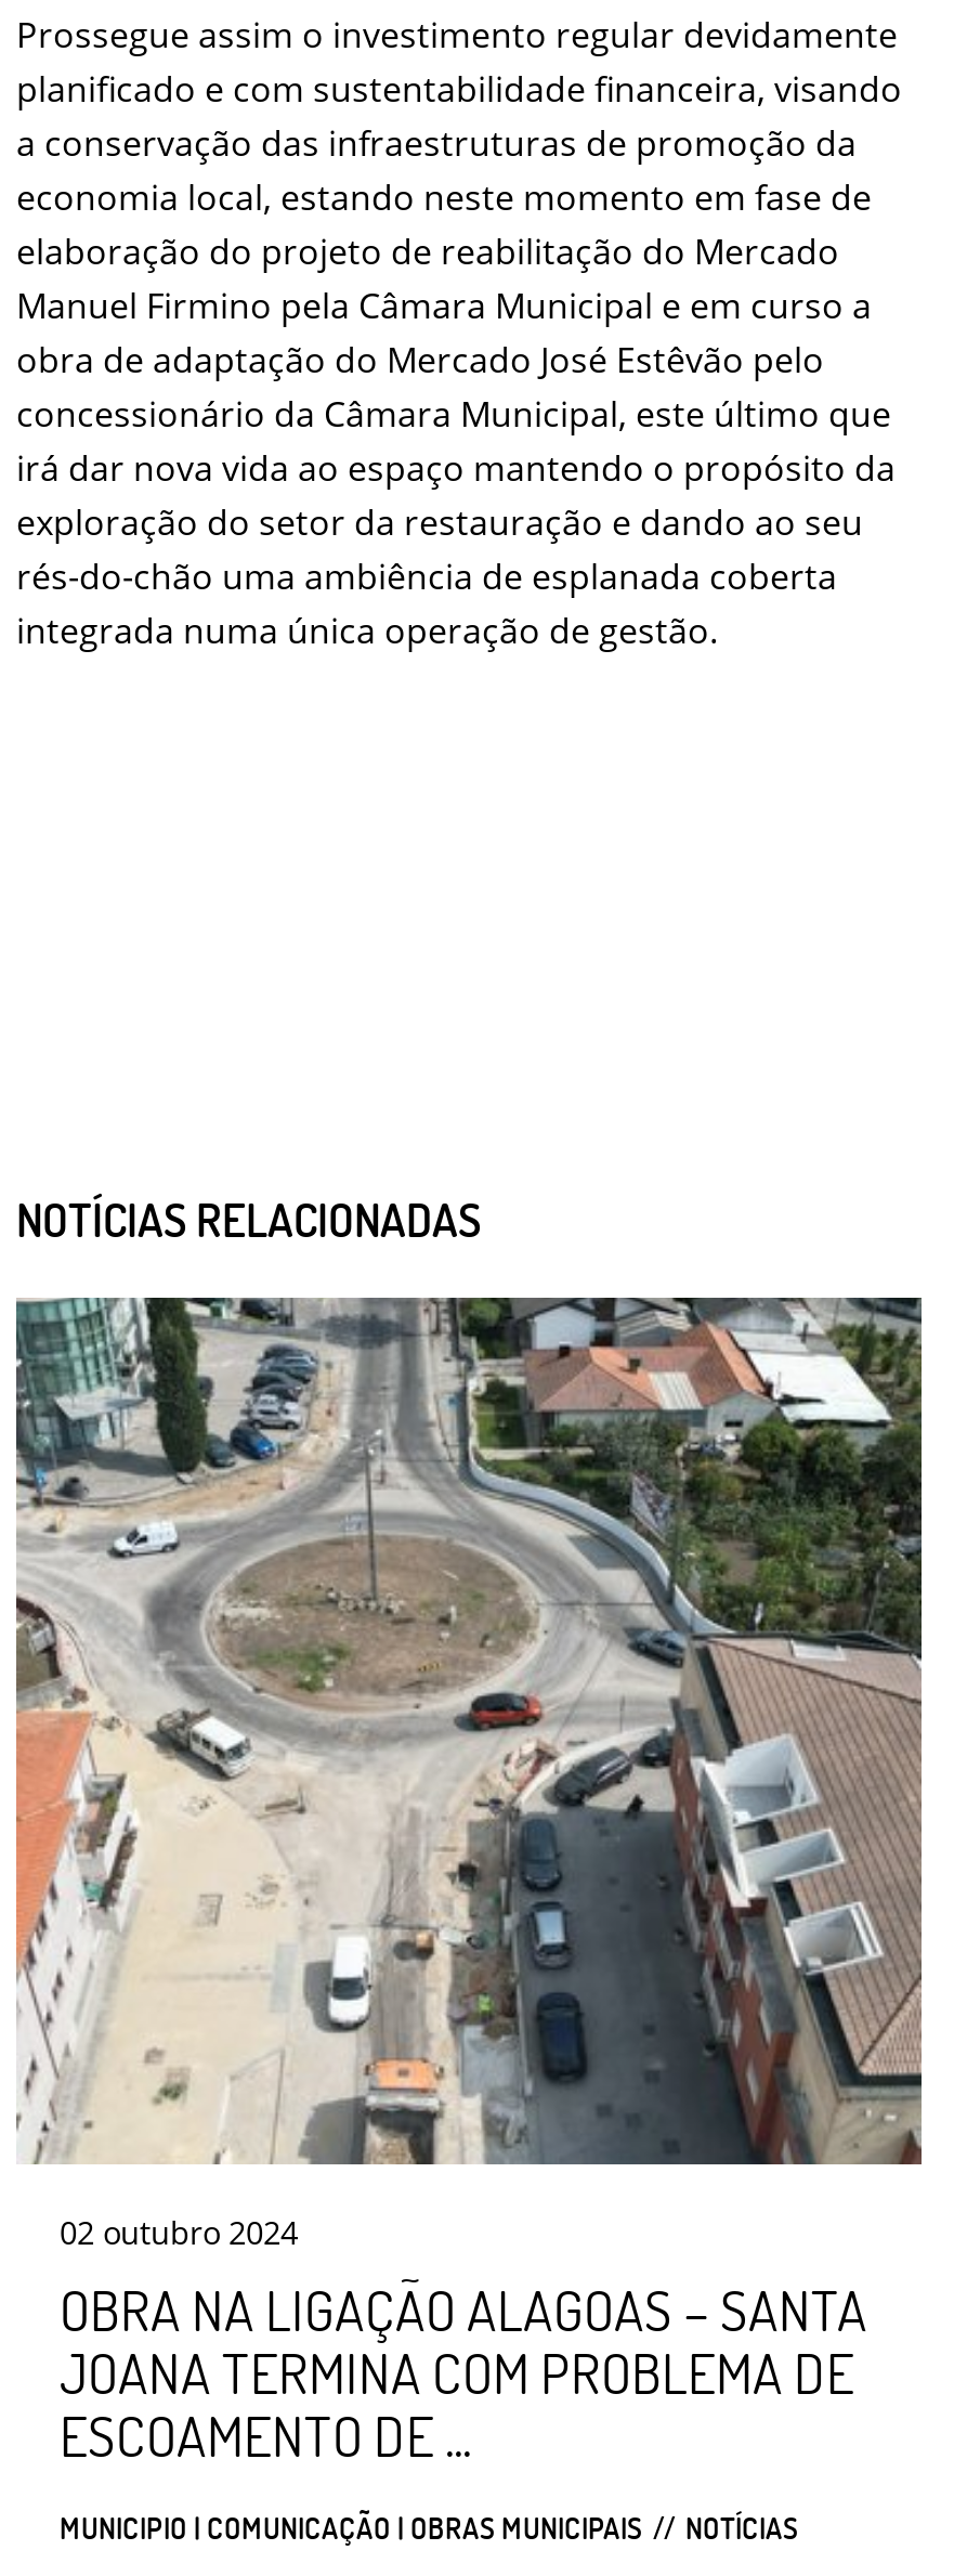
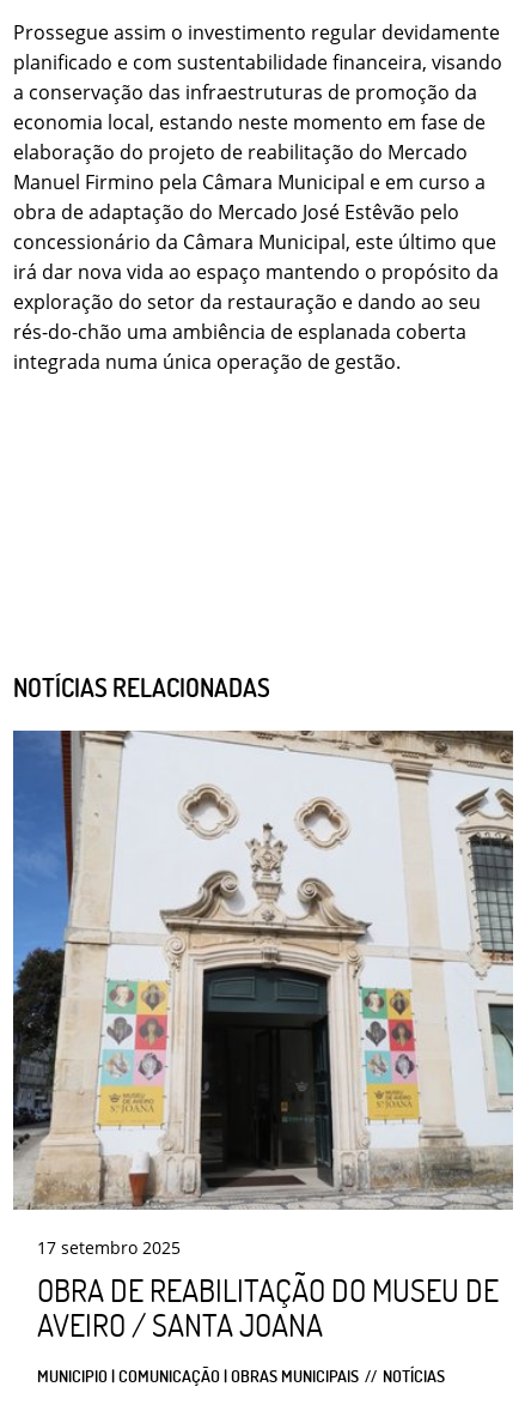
- [image]
- 02 outubro 2024
- OBRA NA LIGAÇÃO ALAGOAS – SANTA
- JOANA TERMINA COM PROBLEMA DE
- ESCOAMENTO DE ...
+ [image]
+ 17 setembro 2025
+ OBRA DE REABILITAÇÃO DO MUSEU DE
+ AVEIRO / SANTA JOANA
